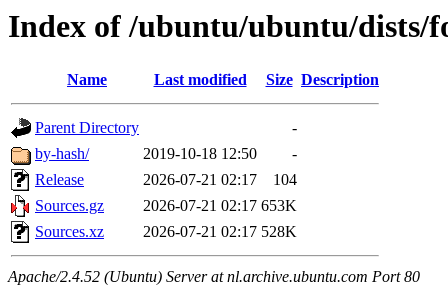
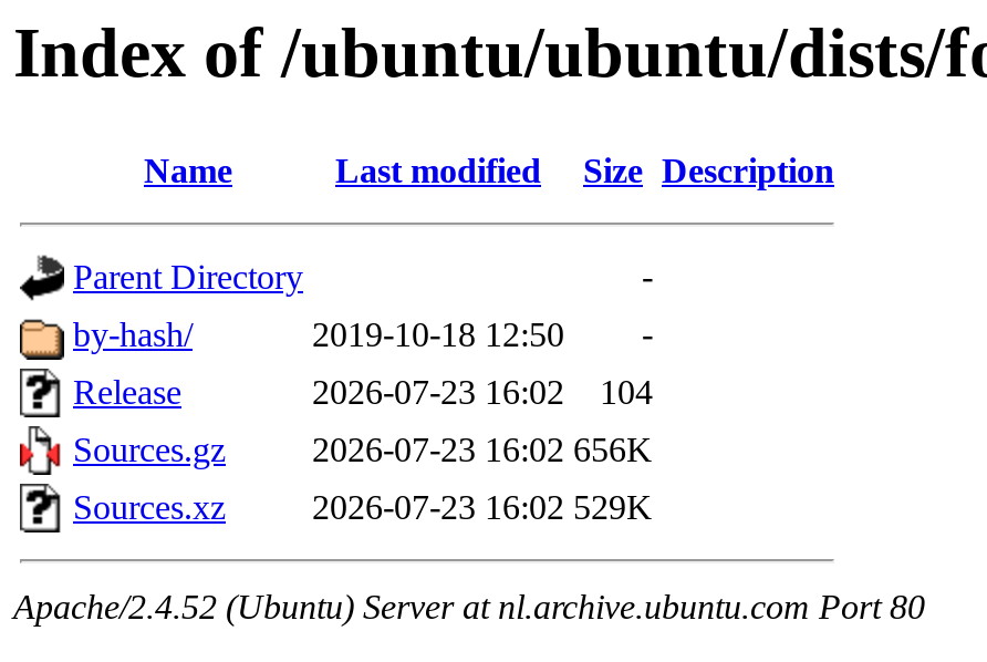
- 2026-07-21 02:17 104
+ 2026-07-23 16:02 104

- 2026-07-21 02:17 653K
+ 2026-07-23 16:02 656K

- 2026-07-21 02:17 528K
+ 2026-07-23 16:02 529K
